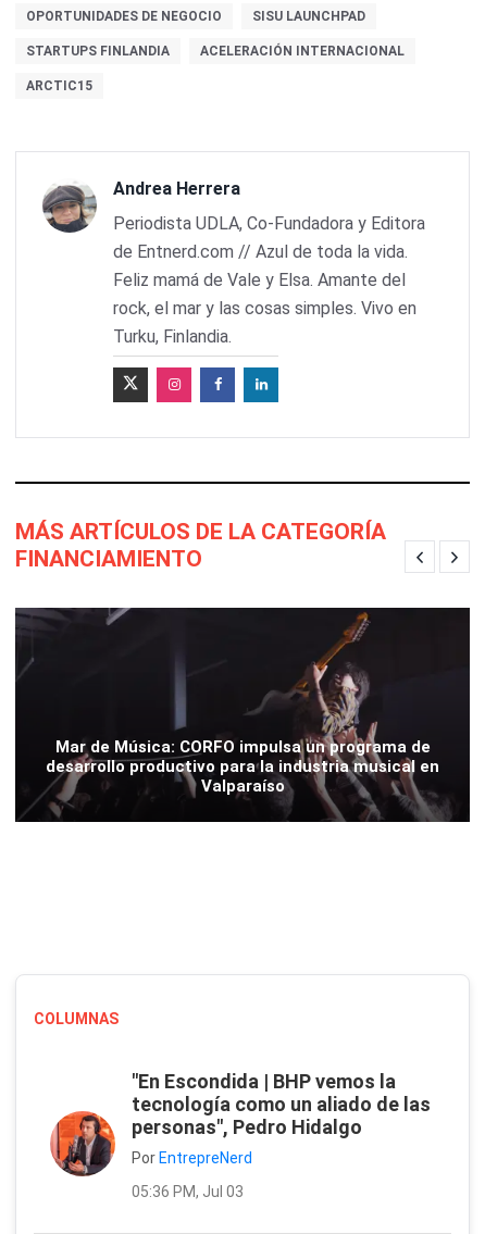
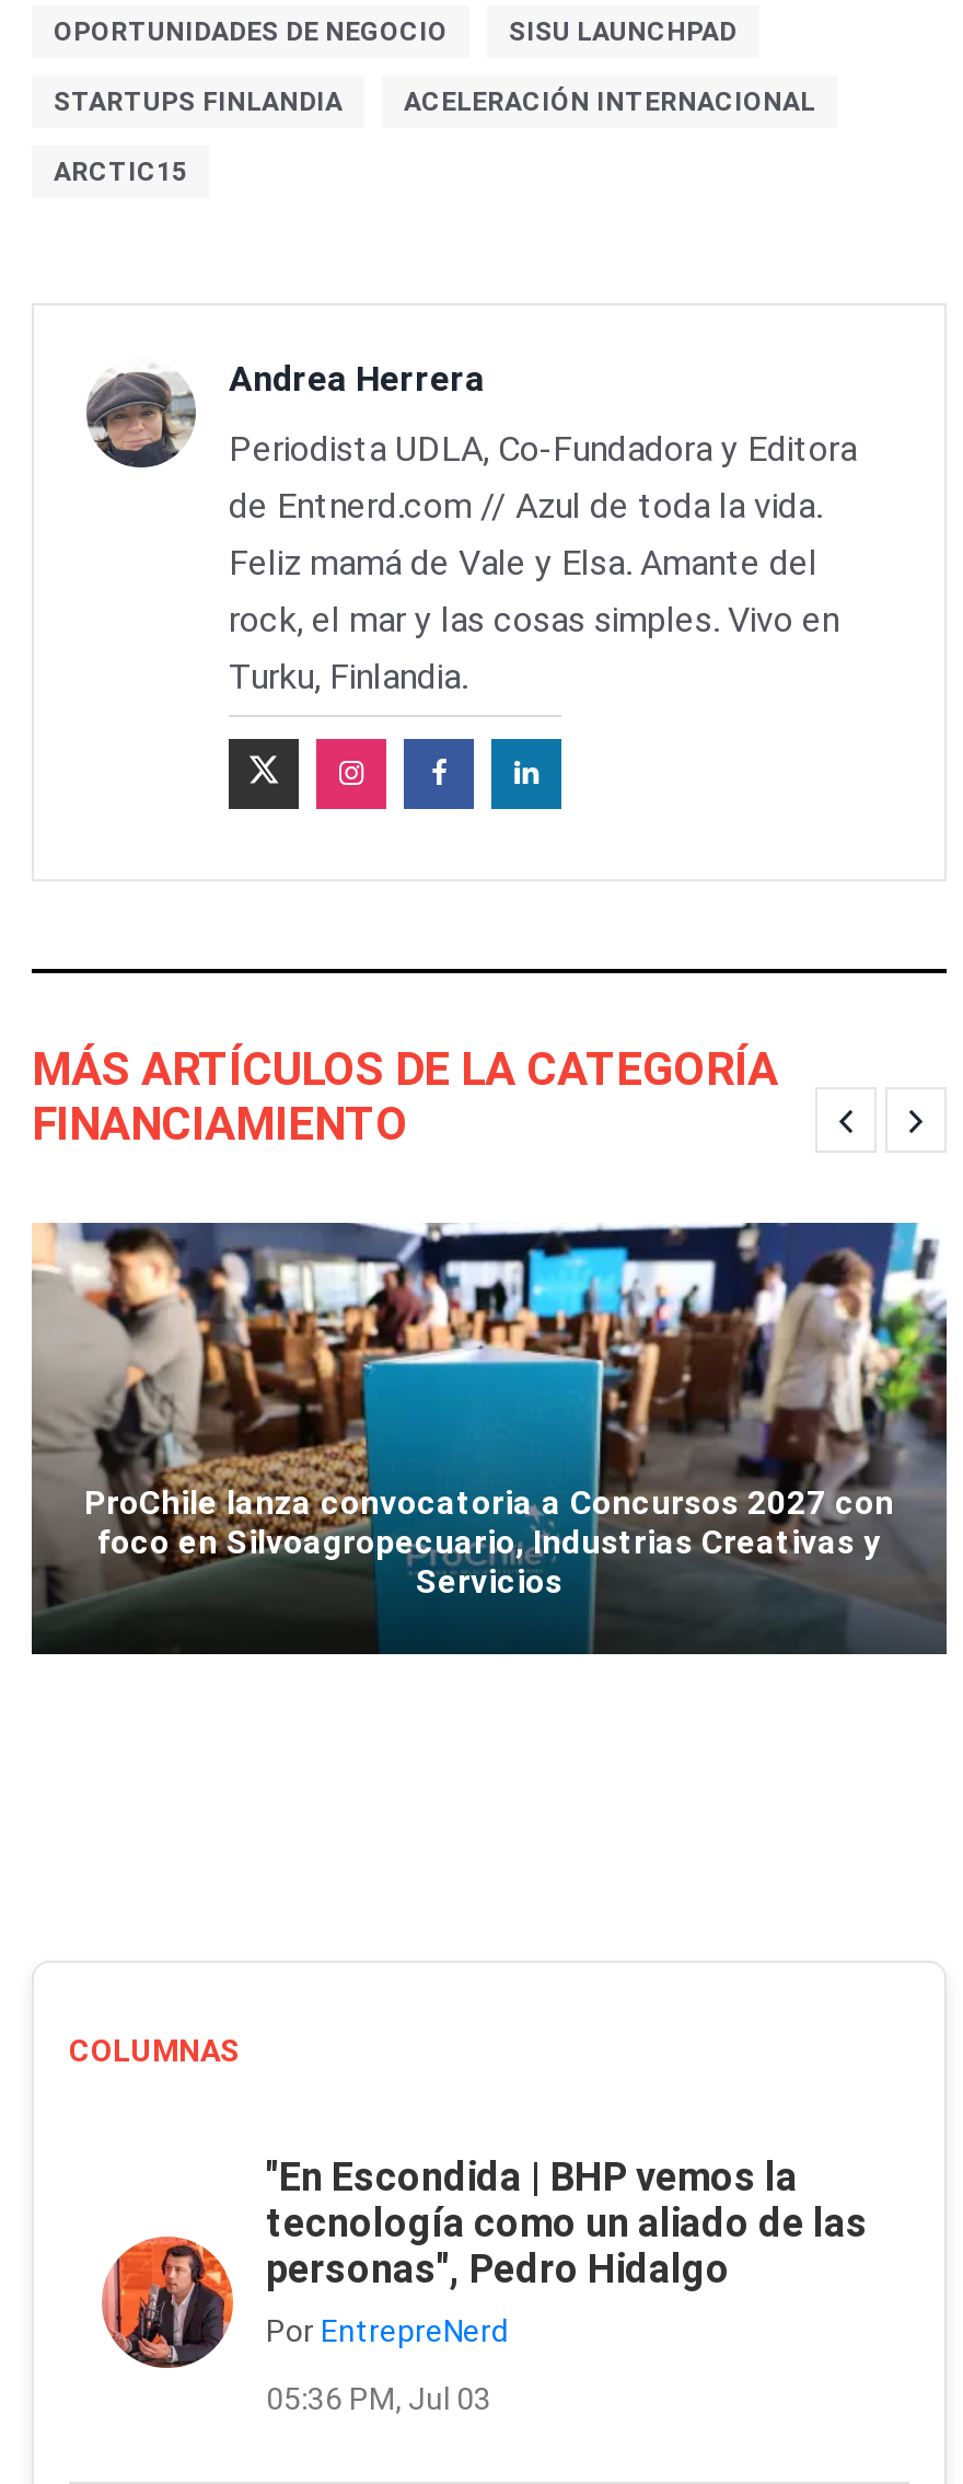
- [image]
- Mar de Música: CORFO impulsa un programa de
- desarrollo productivo para la industria musical en
- Valparaíso
+ [image]
+ ProChile lanza convocatoria a Concursos 2027 con
+ foco en Silvoagropecuario, Industrias Creativas y
+ Servicios
